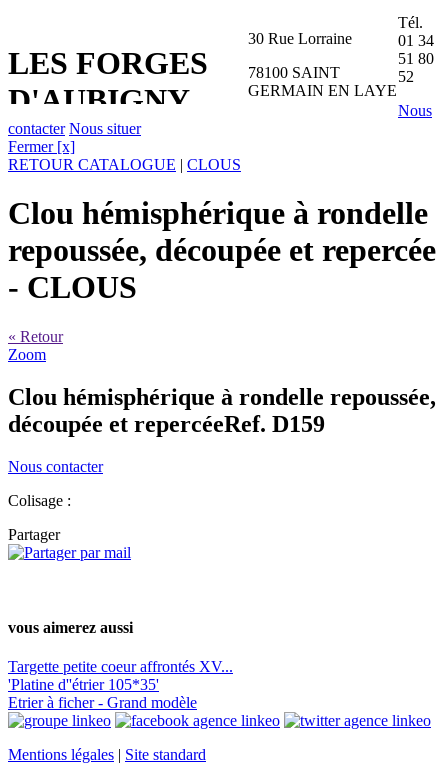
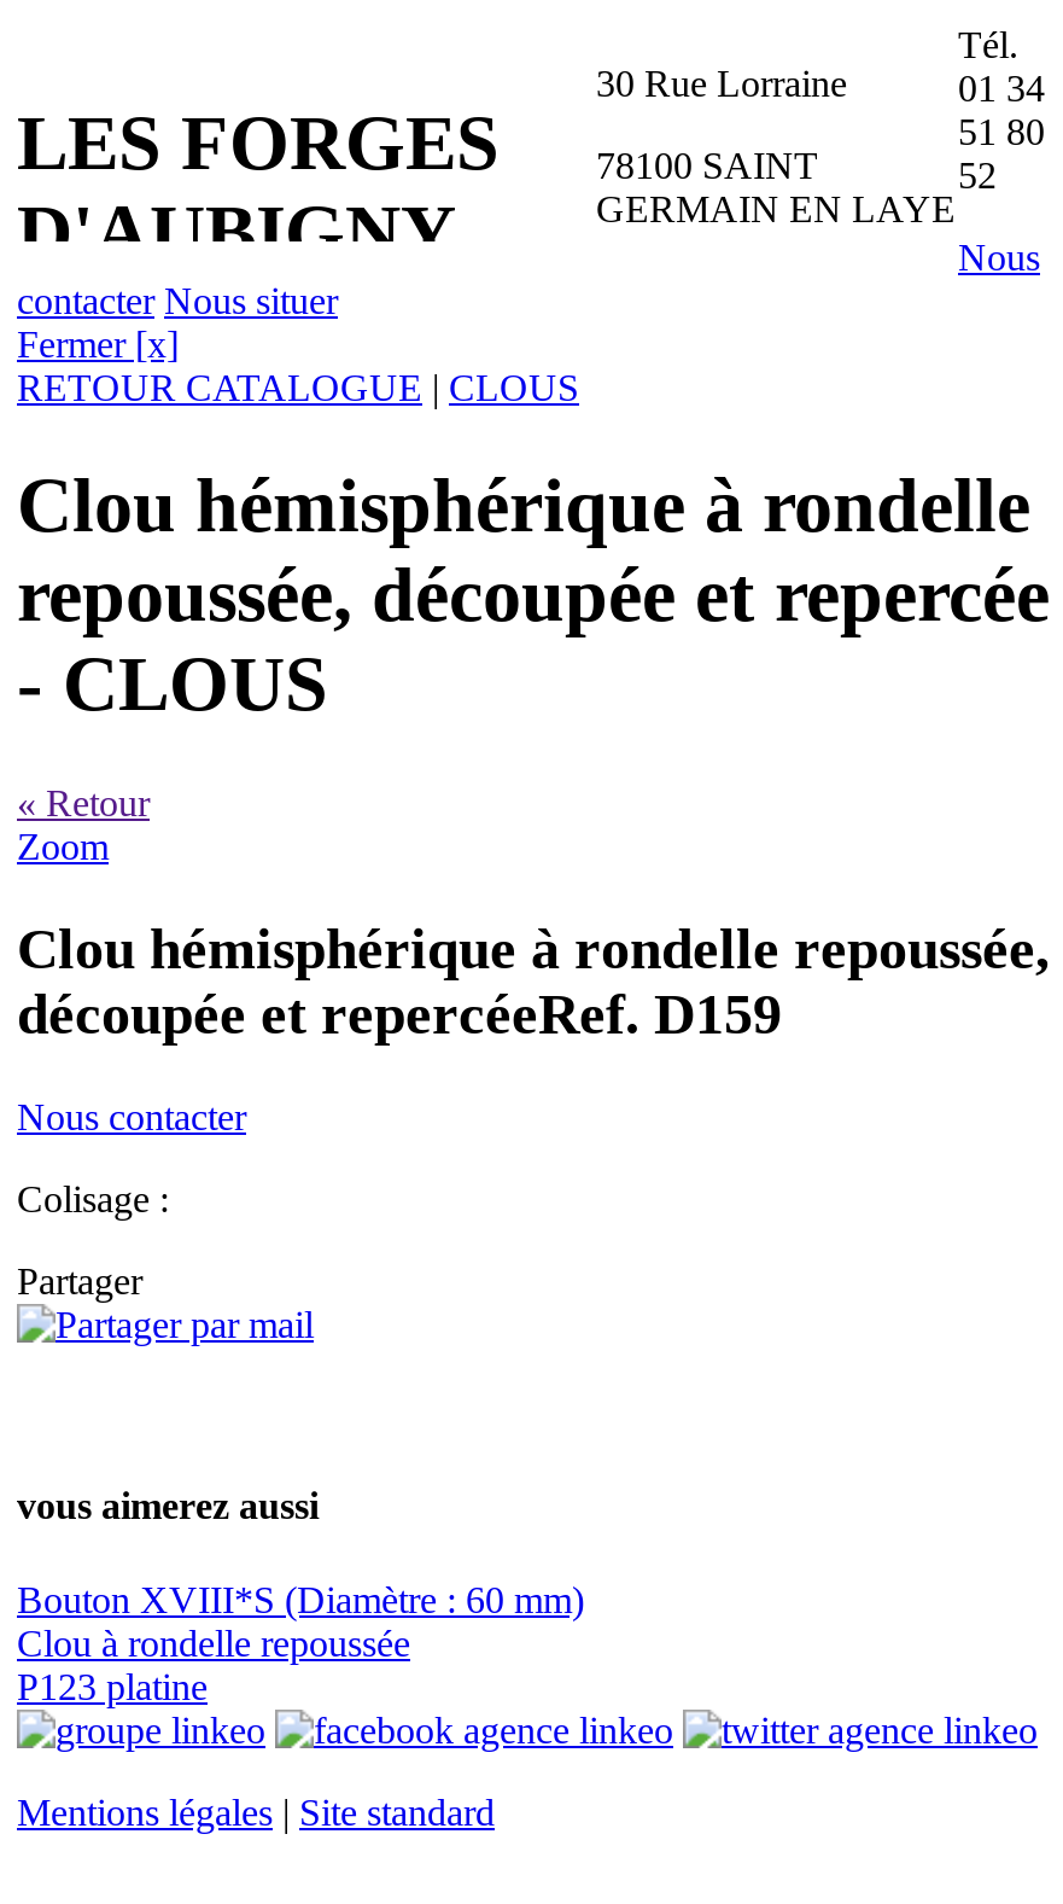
- Targette petite coeur affrontés XV...
- 'Platine d''étrier 105*35'
- Etrier à ficher - Grand modèle
+ Bouton XVIII*S (Diamètre : 60 mm)
+ Clou à rondelle repoussée
+ P123 platine
